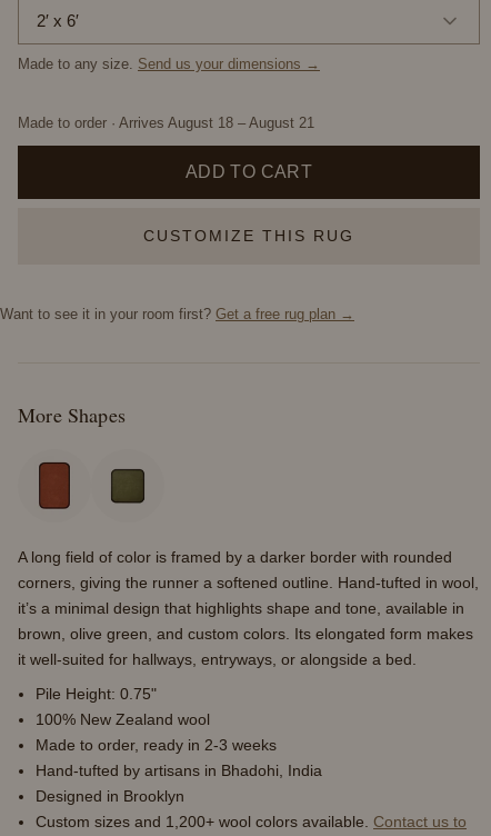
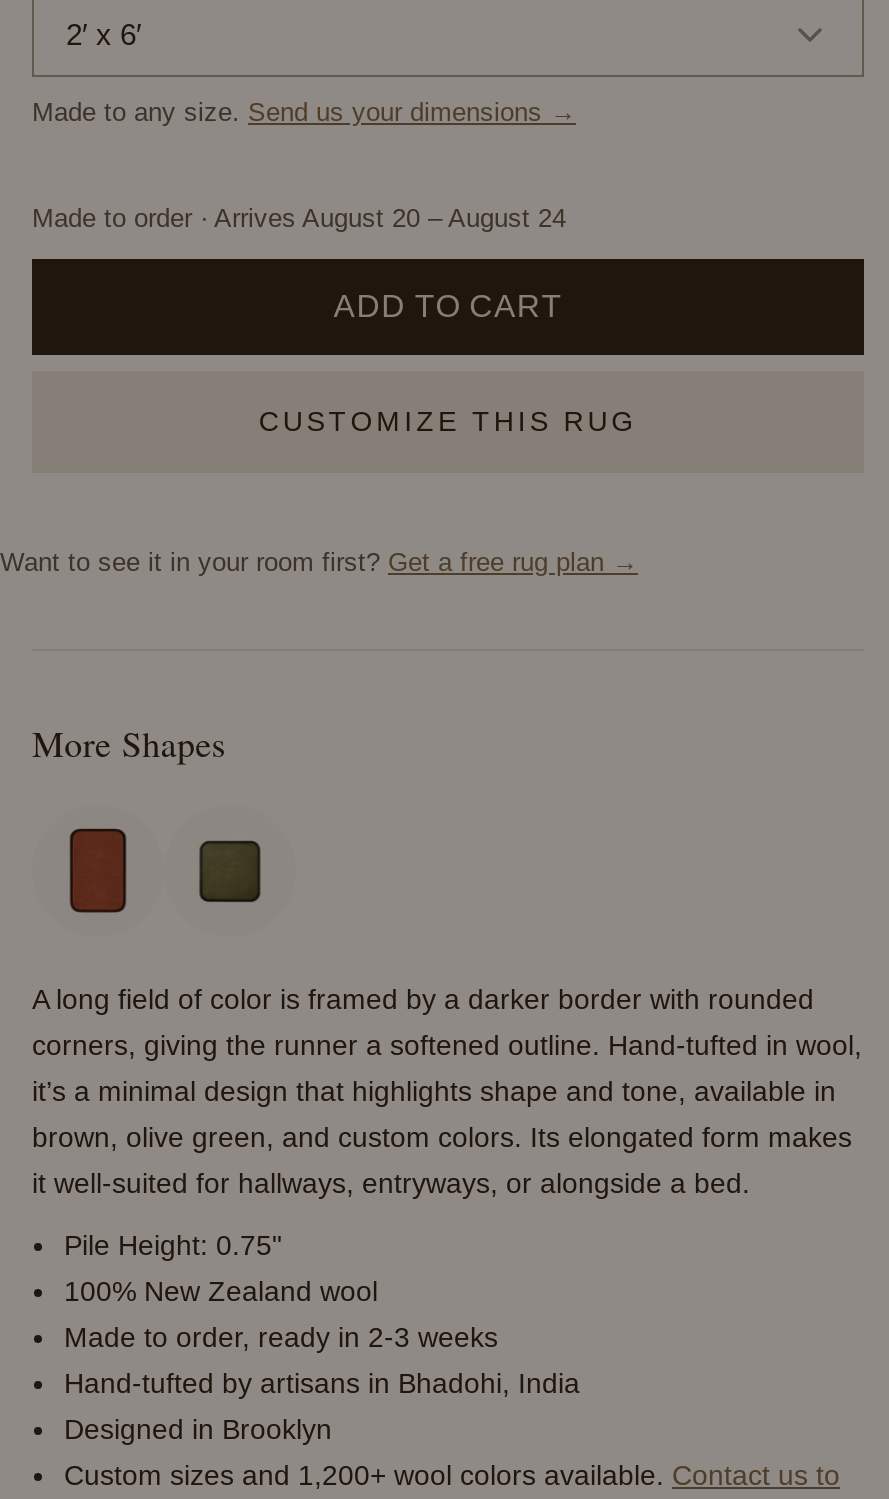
- Made to order · Arrives August 18 –August 21
+ Made to order · Arrives August 20 –August 24
